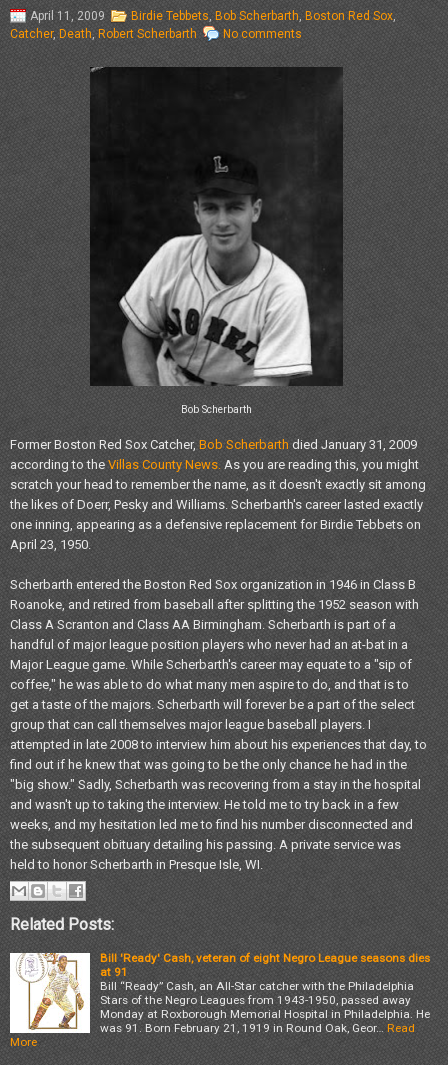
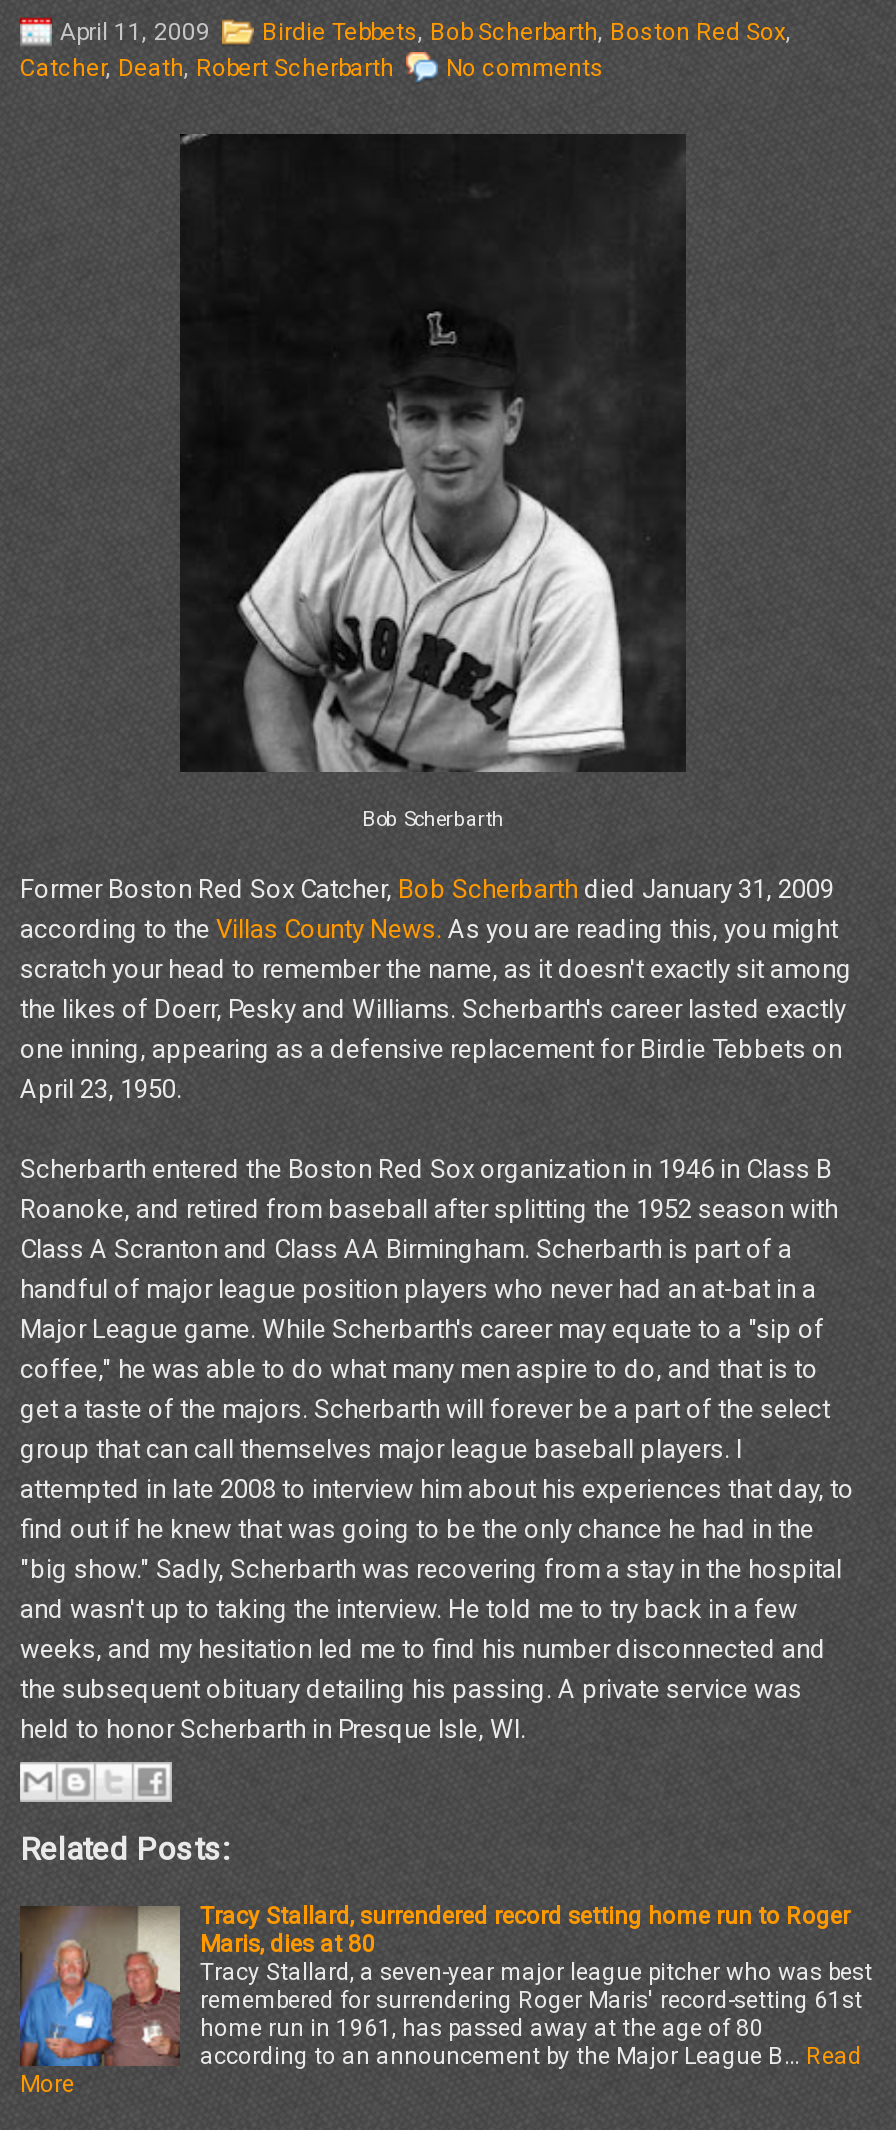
- [image]
- Bill 'Ready' Cash, veteran of eight Negro League seasons dies
- at 91
- Bill “Ready” Cash, an All-Star catcher with the Philadelphia
- Stars of the Negro Leagues from 1943-1950, passed away
- Monday at Roxborough Memorial Hospital in Philadelphia. He
- was 91. Born February 21, 1919 in Round Oak, Geor… Read
+ [image]
+ Tracy Stallard, surrendered record setting home run to Roger
+ Maris, dies at 80
+ Tracy Stallard, a seven-year major league pitcher who was best
+ remembered for surrendering Roger Maris' record-setting 61st
+ home run in 1961, has passed away at the age of 80
+ according to an announcement by the Major League B… Read
